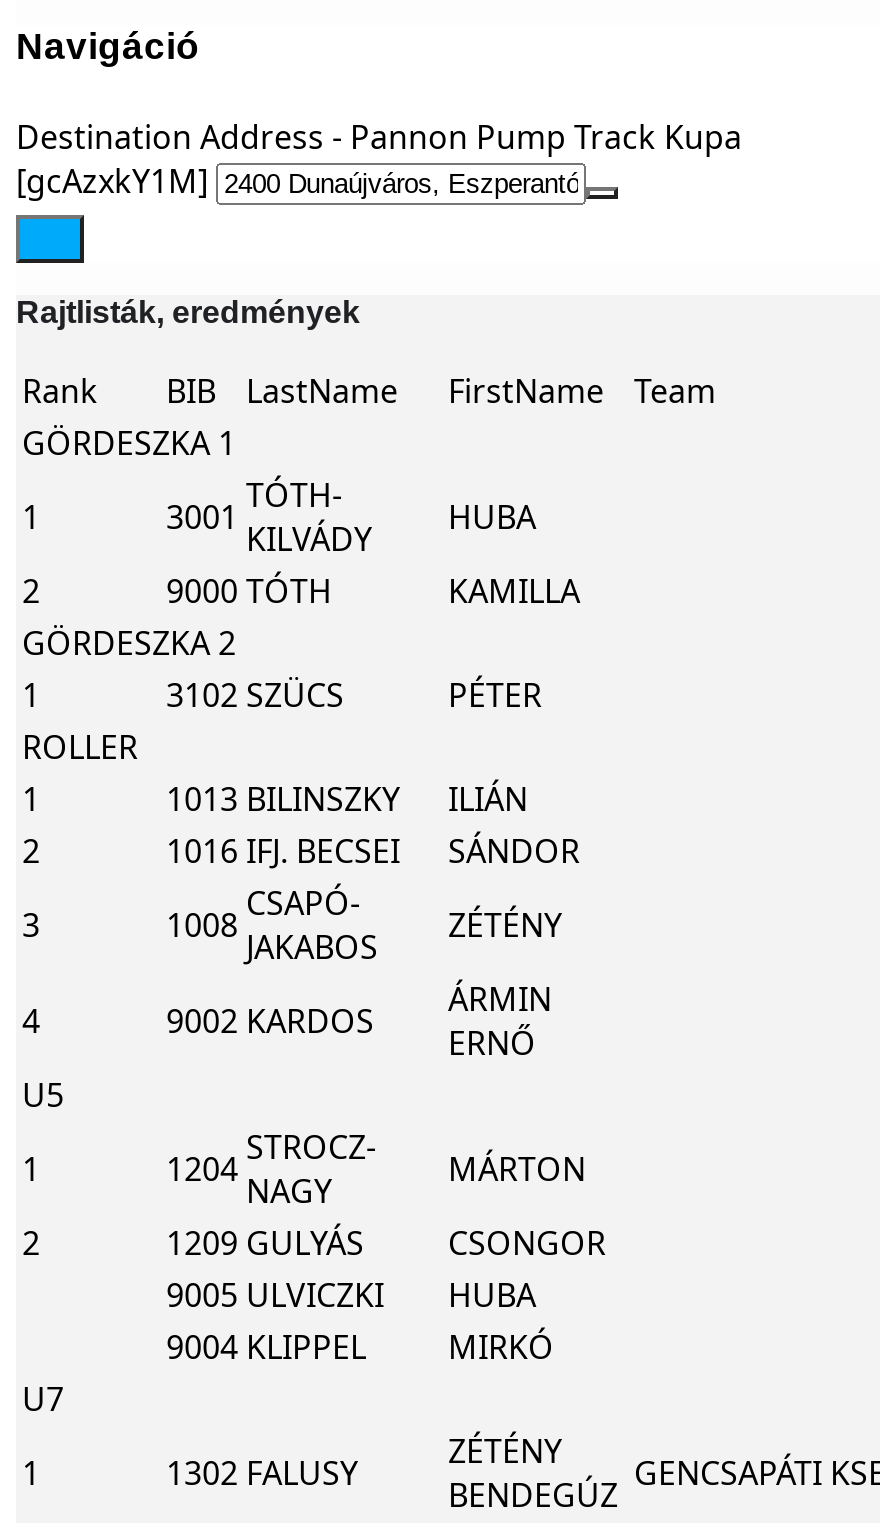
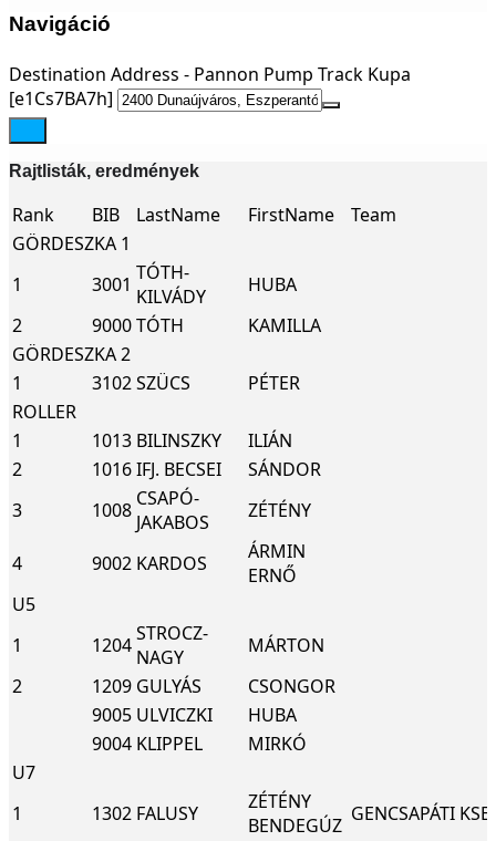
- [gcAzxkY1M]
+ [e1Cs7BA7h]
